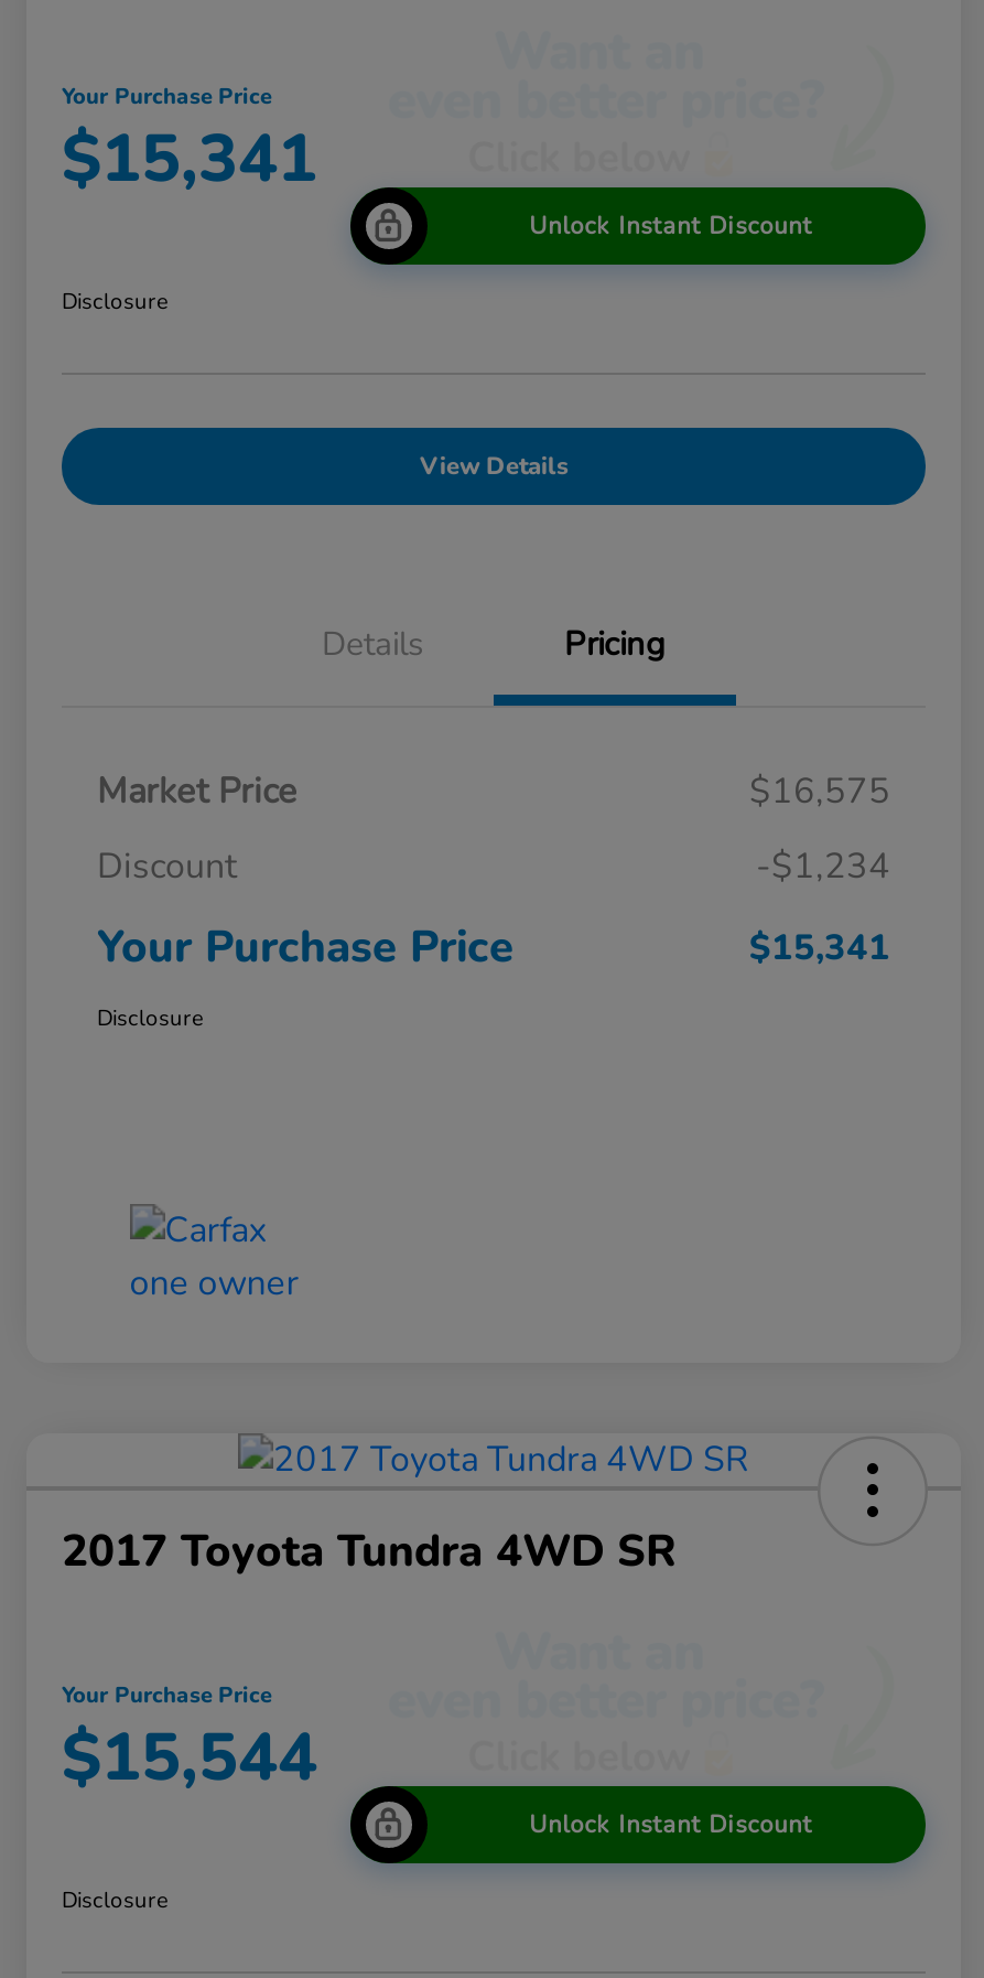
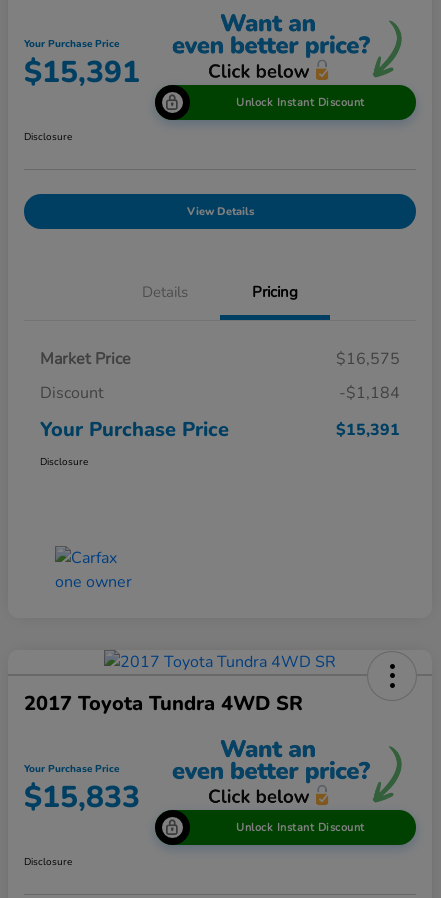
moved down: [image]

- $15,341
+ $15,391

- -$1,234
+ -$1,184

- $15,341
+ $15,391

moved up: [image]

- $15,544
+ $15,833
